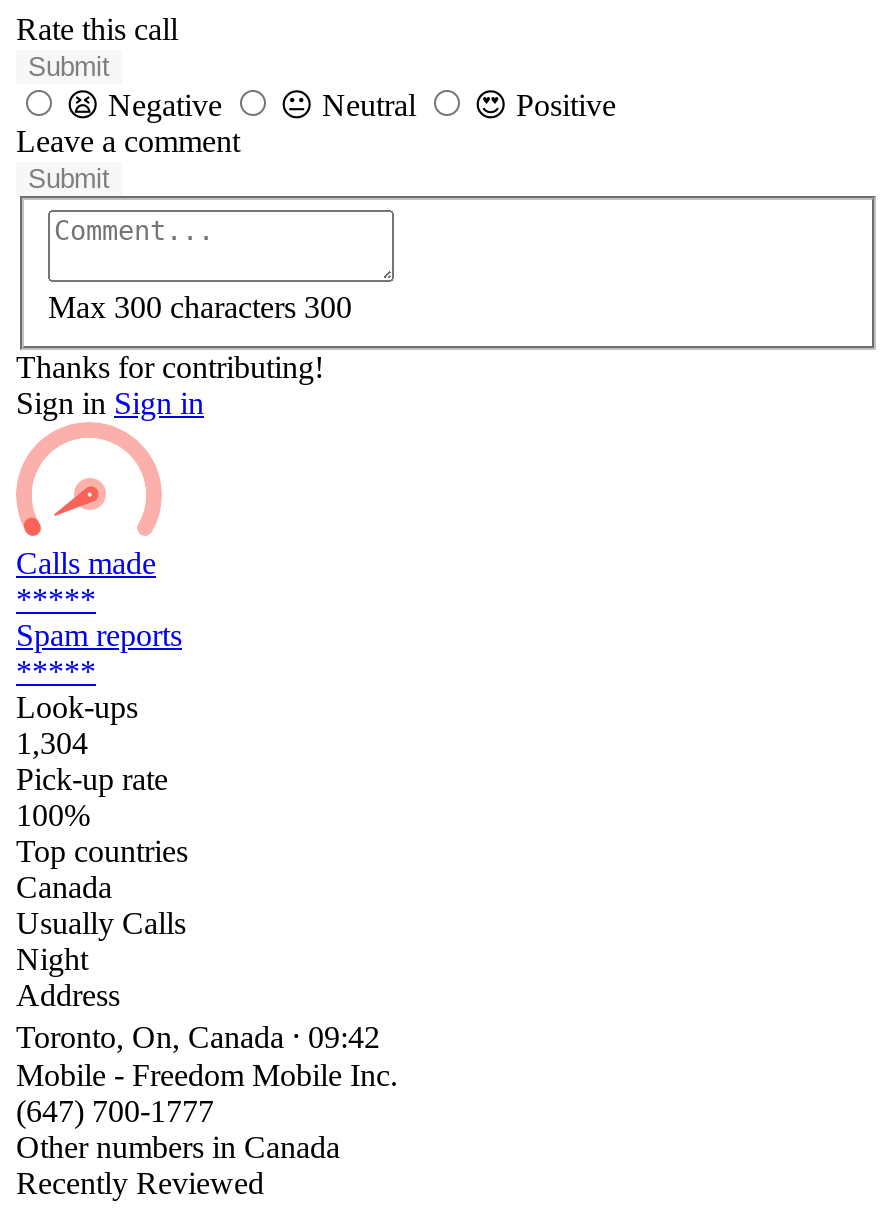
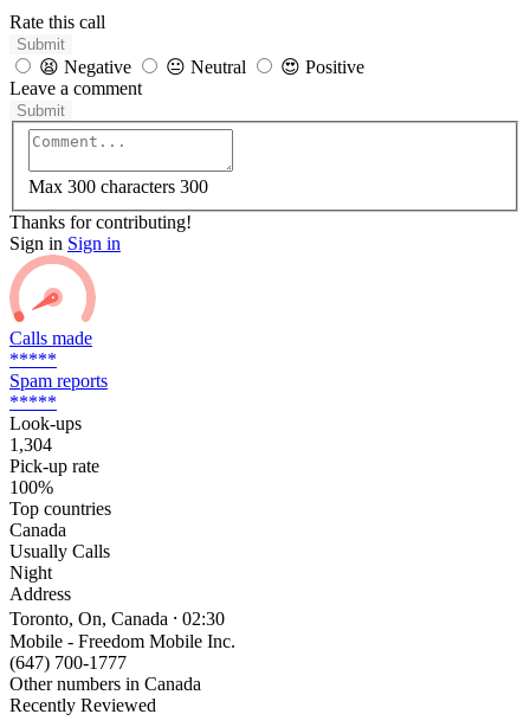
- Toronto, On, Canada ⸱ 09:42
+ Toronto, On, Canada ⸱ 02:30
